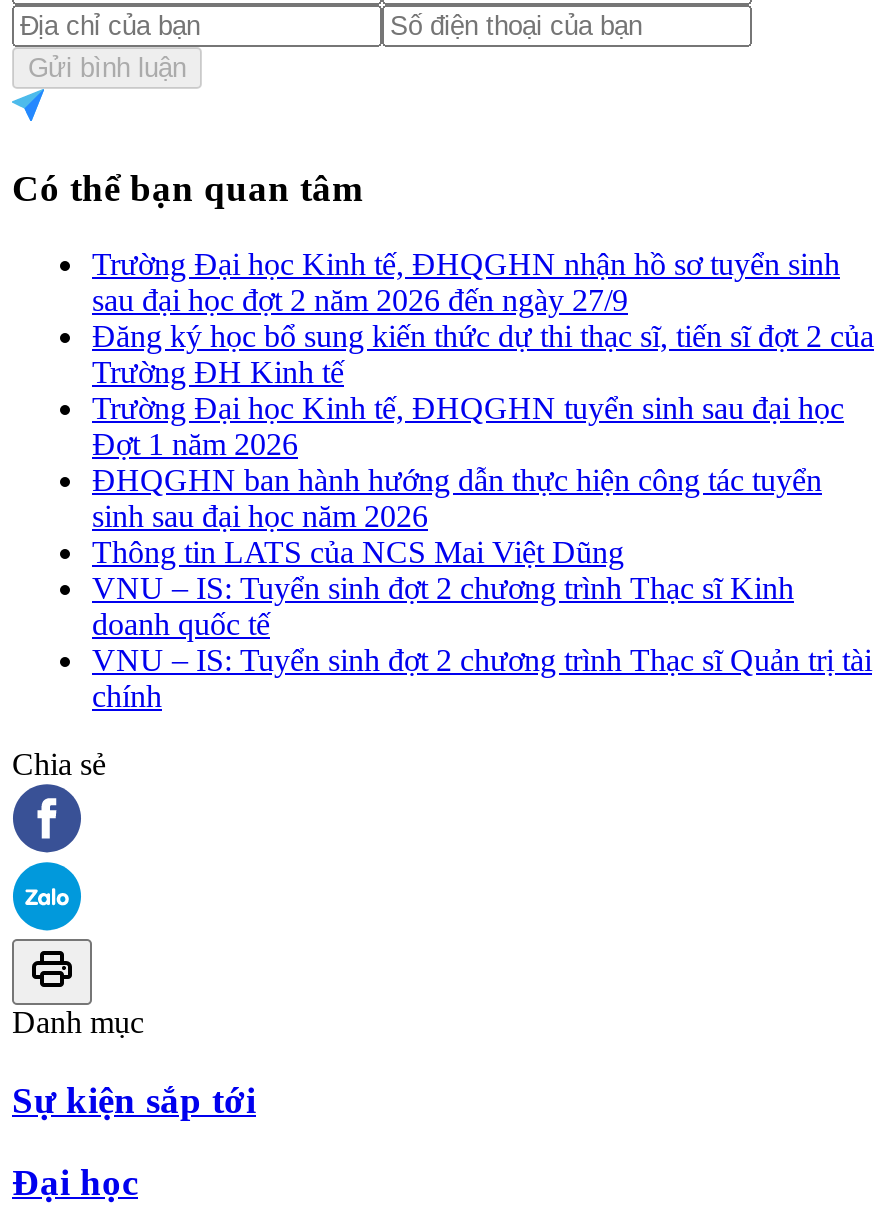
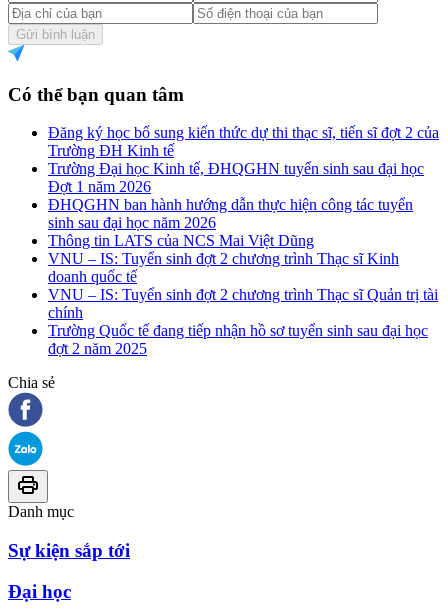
- Trường Đại học Kinh tế, ĐHQGHN nhận hồ sơ tuyển sinh
- sau đại học đợt 2 năm 2026 đến ngày 27/9

moved up: Đăng ký học bổ sung kiến thức dự thi thạc sĩ, tiến sĩ đợt 2 của | Trường ĐH Kinh tế | Trường Đại học Kinh tế, ĐHQGHN tuyển sinh sau đại học | ... | VNU – IS: Tuyển sinh đợt 2 chương trình Thạc sĩ Quản trị tài | chính

+ Trường Quốc tế đang tiếp nhận hồ sơ tuyển sinh sau đại học
+ đợt 2 năm 2025
